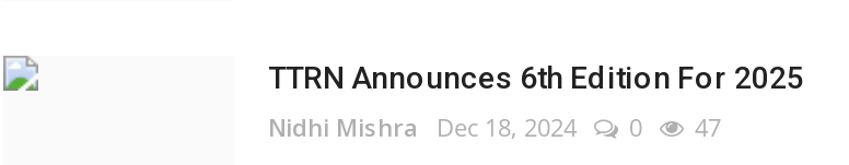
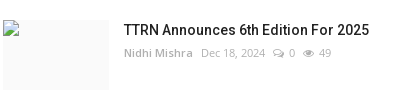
- Nidhi Mishra Dec 18, 2024 0 47
+ Nidhi Mishra Dec 18, 2024 0 49
